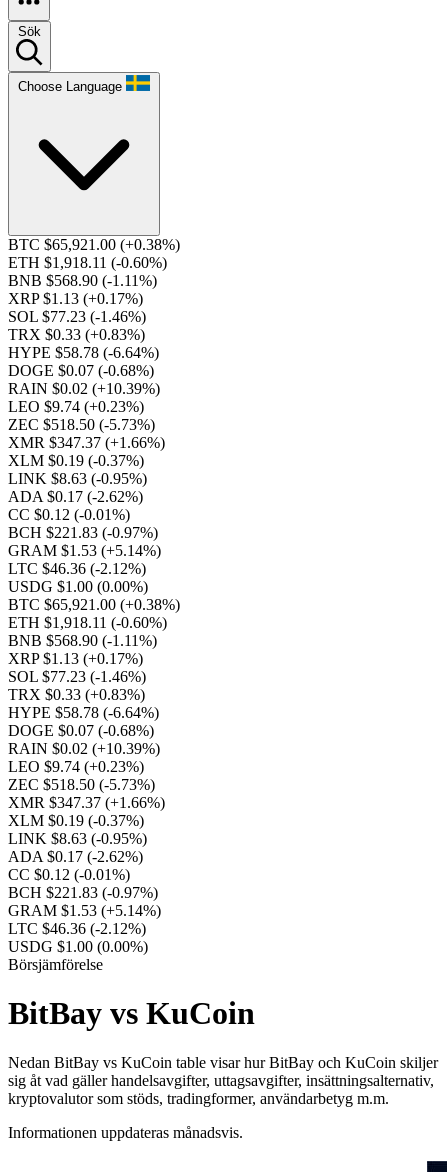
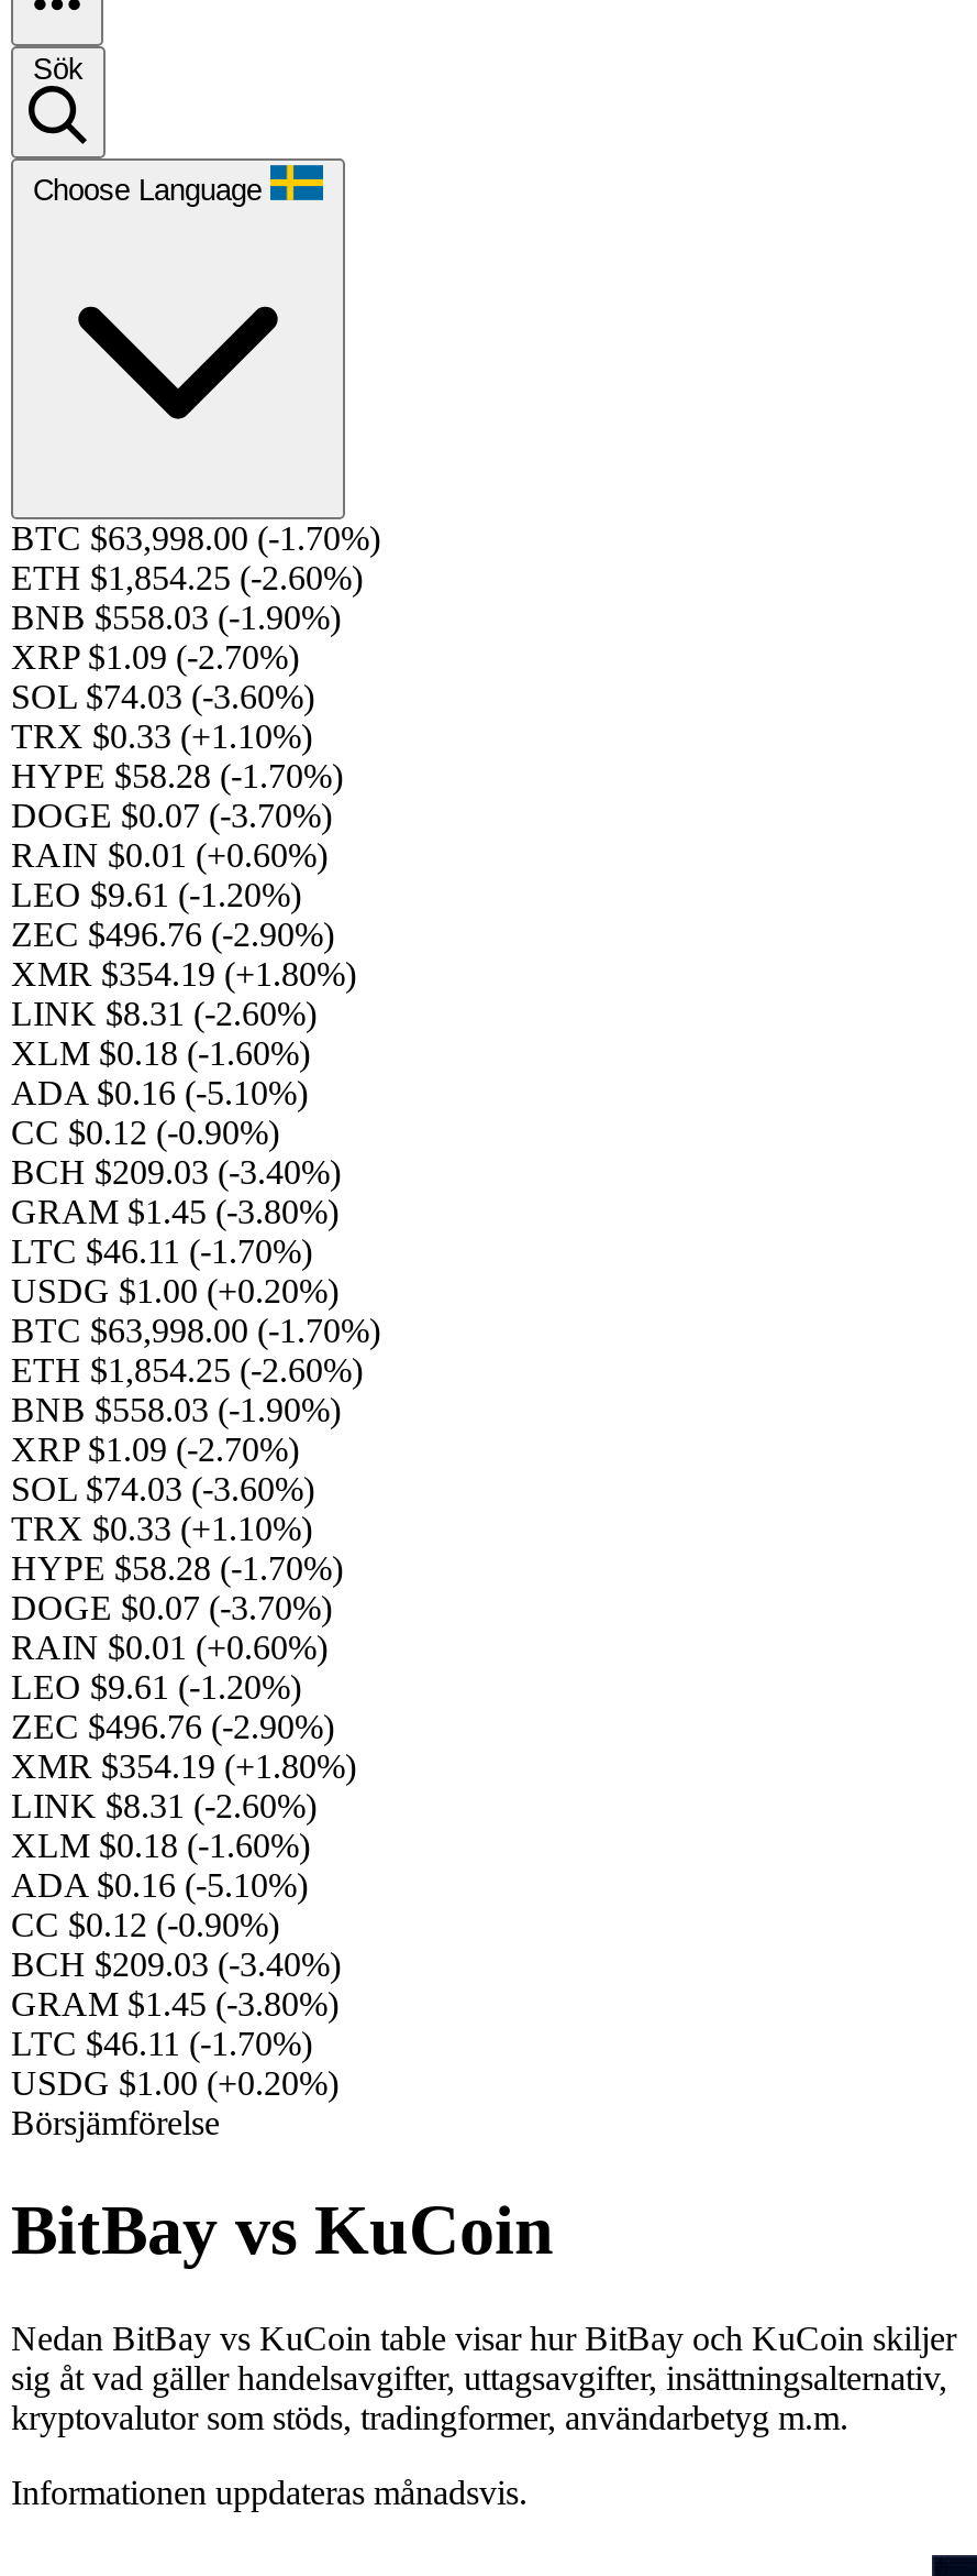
- BTC $65,921.00(+0.38%)
- ETH $1,918.11 (-0.60%)
- BNB $568.90 (-1.11%)
- XRP $1.13 (+0.17%)
- SOL $77.23(-1.46%)
- TRX $0.33 (+0.83%)
- HYPE $58.78 (-6.64%)
- DOGE $0.07 (-0.68%)
- RAIN $0.02 (+10.39%)
- LEO $9.74 (+0.23%)
- ZEC $518.50 (-5.73%)
- XMR $347.37(+1.66%)
- XLM $0.19 (-0.37%)
- LINK $8.63 (-0.95%)
- ADA $0.17 (-2.62%)
- CC $0.12 (-0.01%)
- BCH $221.83 (-0.97%)
- GRAM $1.53 (+5.14%)
- LTC $46.36 (-2.12%)
- USDG $1.00 (0.00%)
- BTC $65,921.00 (+0.38%)
- ETH $1,918.11 (-0.60%)
- BNB $568.90 (-1.11%)
- XRP $1.13 (+0.17%)
- SOL $77.23(-1.46%)
- TRX $0.33 (+0.83%)
- HYPE $58.78 (-6.64%)
- DOGE $0.07 (-0.68%)
- RAIN $0.02 (+10.39%)
- LEO $9.74 (+0.23%)
- ZEC $518.50 (-5.73%)
- XMR $347.37(+1.66%)
- XLM $0.19 (-0.37%)
- LINK $8.63 (-0.95%)
- ADA $0.17 (-2.62%)
- CC $0.12 (-0.01%)
- BCH $221.83 (-0.97%)
- GRAM $1.53 (+5.14%)
- LTC $46.36 (-2.12%)
- USDG $1.00 (0.00%)
+ BTC $63,998.00(-1.70%)
+ ETH $1,854.25 (-2.60%)
+ BNB $558.03 (-1.90%)
+ XRP $1.09 (-2.70%)
+ SOL $74.03(-3.60%)
+ TRX $0.33 (+1.10%)
+ HYPE $58.28 (-1.70%)
+ DOGE $0.07 (-3.70%)
+ RAIN $0.01 (+0.60%)
+ LEO $9.61 (-1.20%)
+ ZEC $496.76 (-2.90%)
+ XMR $354.19(+1.80%)
+ LINK $8.31 (-2.60%)
+ XLM $0.18 (-1.60%)
+ ADA $0.16 (-5.10%)
+ CC $0.12 (-0.90%)
+ BCH $209.03 (-3.40%)
+ GRAM $1.45 (-3.80%)
+ LTC $46.11 (-1.70%)
+ USDG $1.00 (+0.20%)
+ BTC $63,998.00 (-1.70%)
+ ETH $1,854.25 (-2.60%)
+ BNB $558.03 (-1.90%)
+ XRP $1.09 (-2.70%)
+ SOL $74.03(-3.60%)
+ TRX $0.33 (+1.10%)
+ HYPE $58.28 (-1.70%)
+ DOGE $0.07 (-3.70%)
+ RAIN $0.01 (+0.60%)
+ LEO $9.61 (-1.20%)
+ ZEC $496.76 (-2.90%)
+ XMR $354.19(+1.80%)
+ LINK $8.31 (-2.60%)
+ XLM $0.18 (-1.60%)
+ ADA $0.16 (-5.10%)
+ CC $0.12 (-0.90%)
+ BCH $209.03 (-3.40%)
+ GRAM $1.45 (-3.80%)
+ LTC $46.11 (-1.70%)
+ USDG $1.00 (+0.20%)
